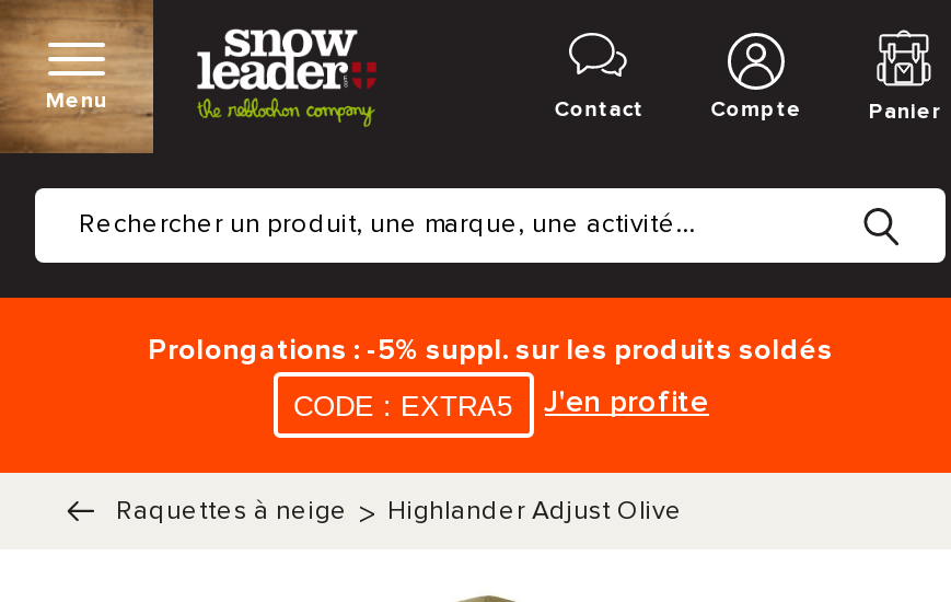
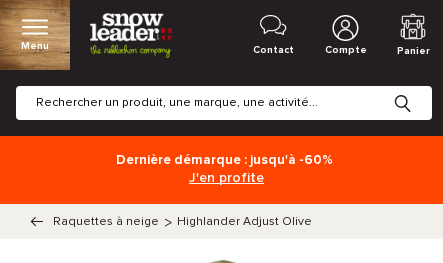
- Prolongations : -5% suppl. sur les produits soldés
- CODE : EXTRA5
+ Dernière démarque : jusqu'à -60%
